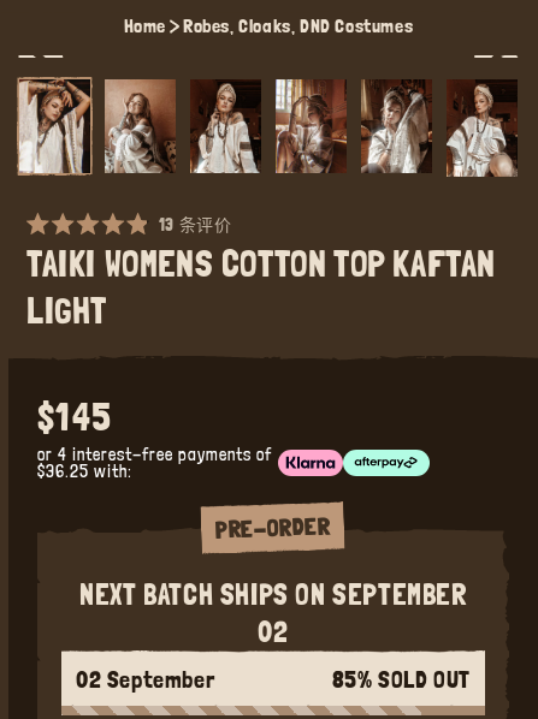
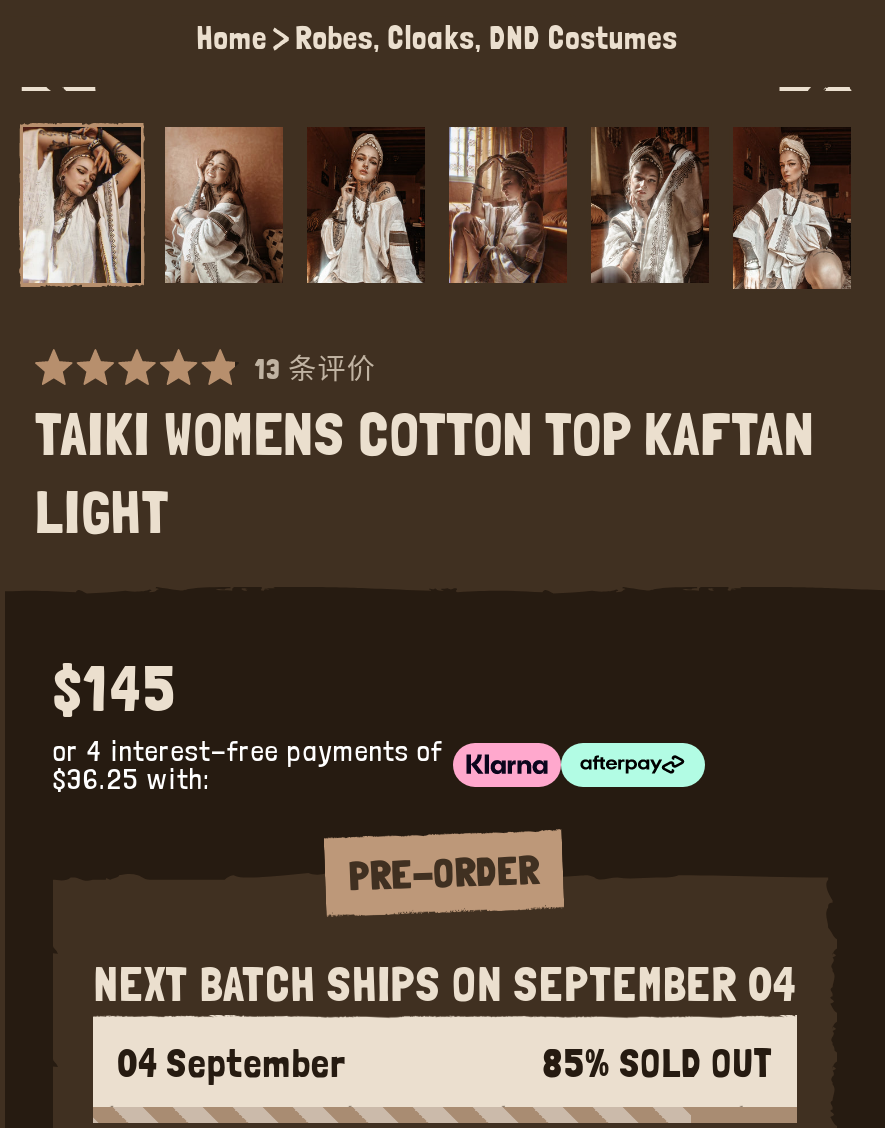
- NEXT BATCH SHIPS ON SEPTEMBER
- 02
- 02 September
+ NEXT BATCH SHIPS ON SEPTEMBER 04
+ 04 September
